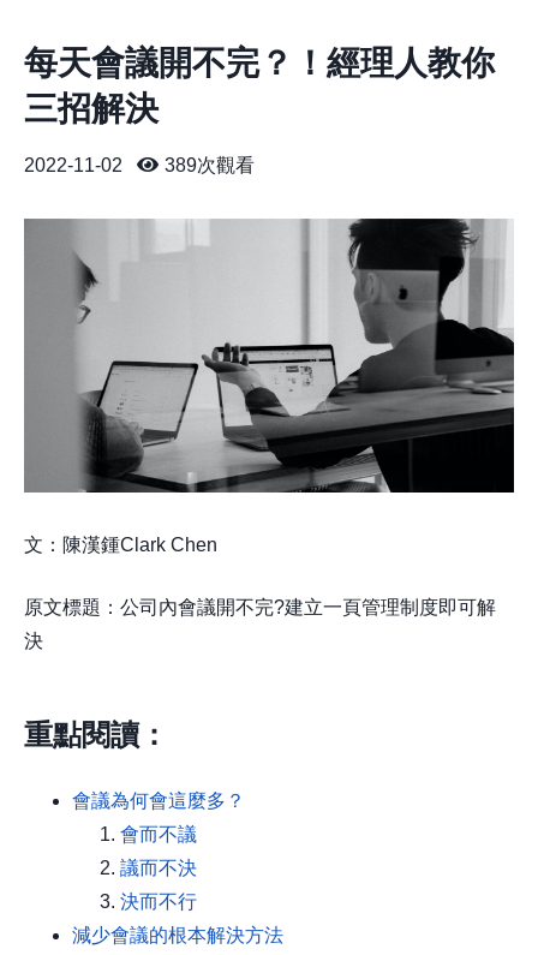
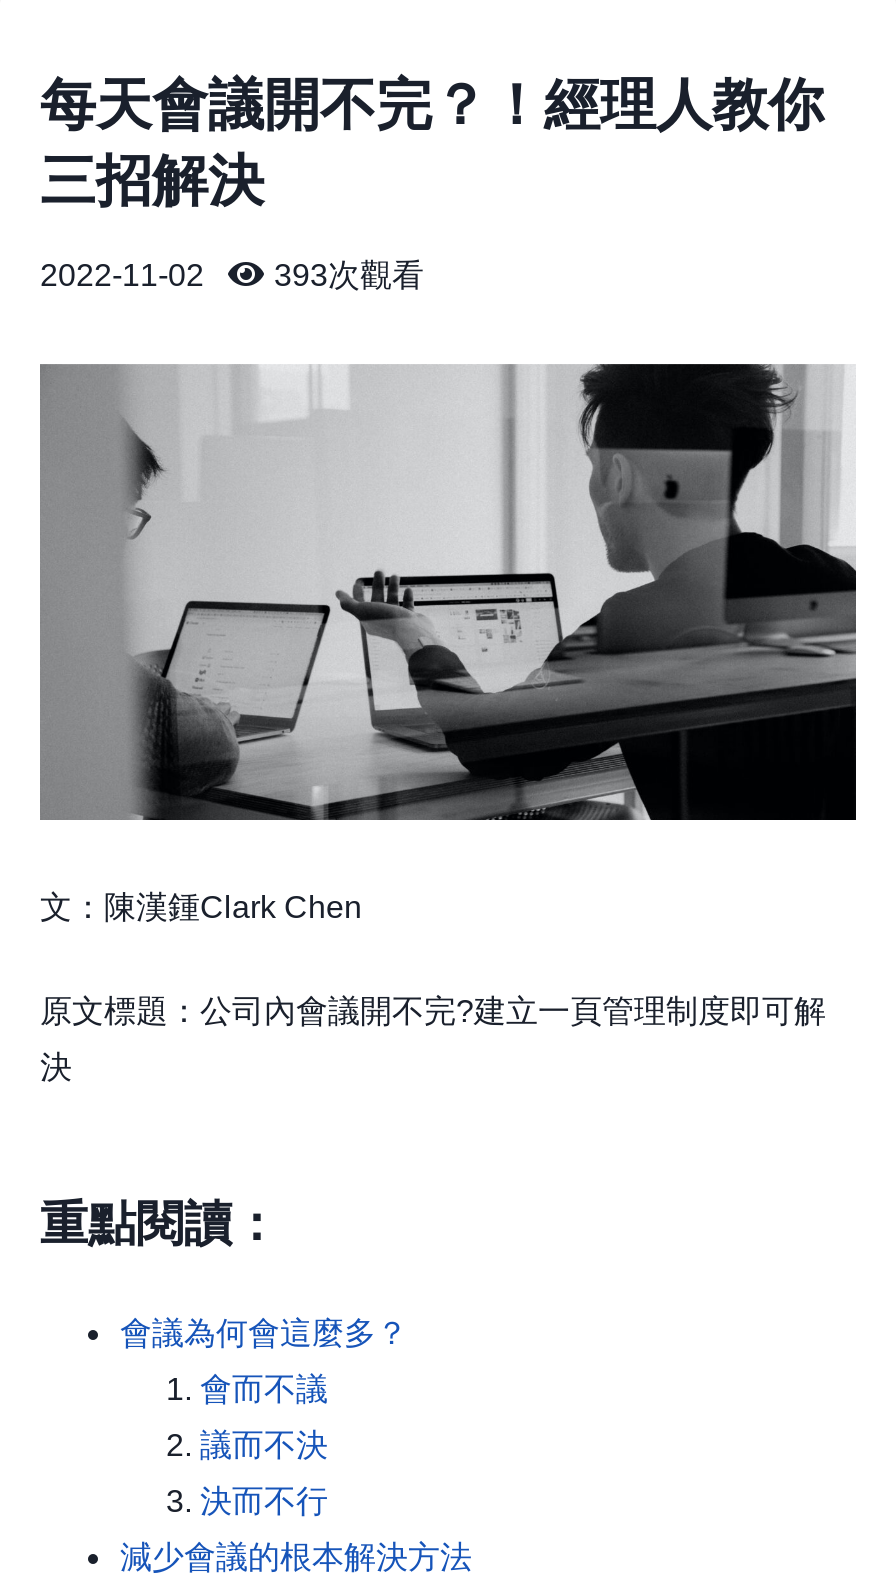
- 389次觀看
+ 393次觀看
